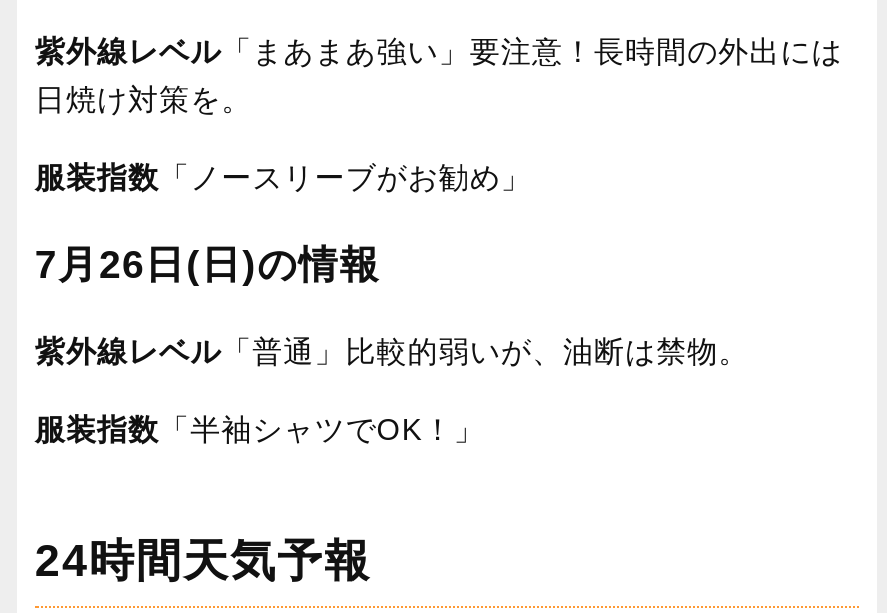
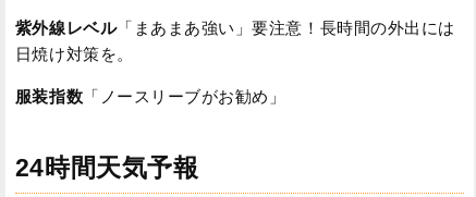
- 7月26日(日)の情報
- 紫外線レベル「普通」比較的弱いが、油断は禁物。
- 服装指数「半袖シャツでOK！」
